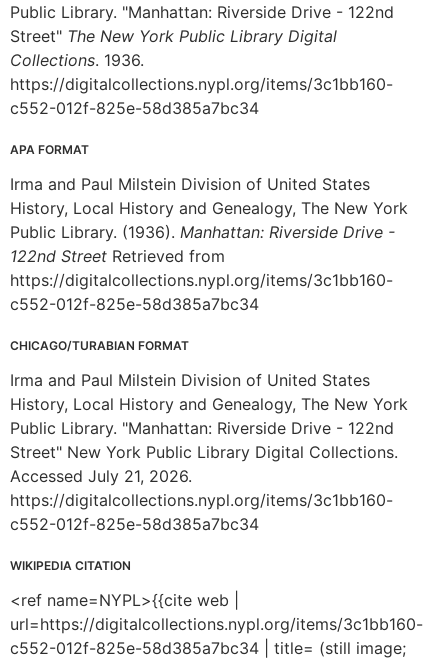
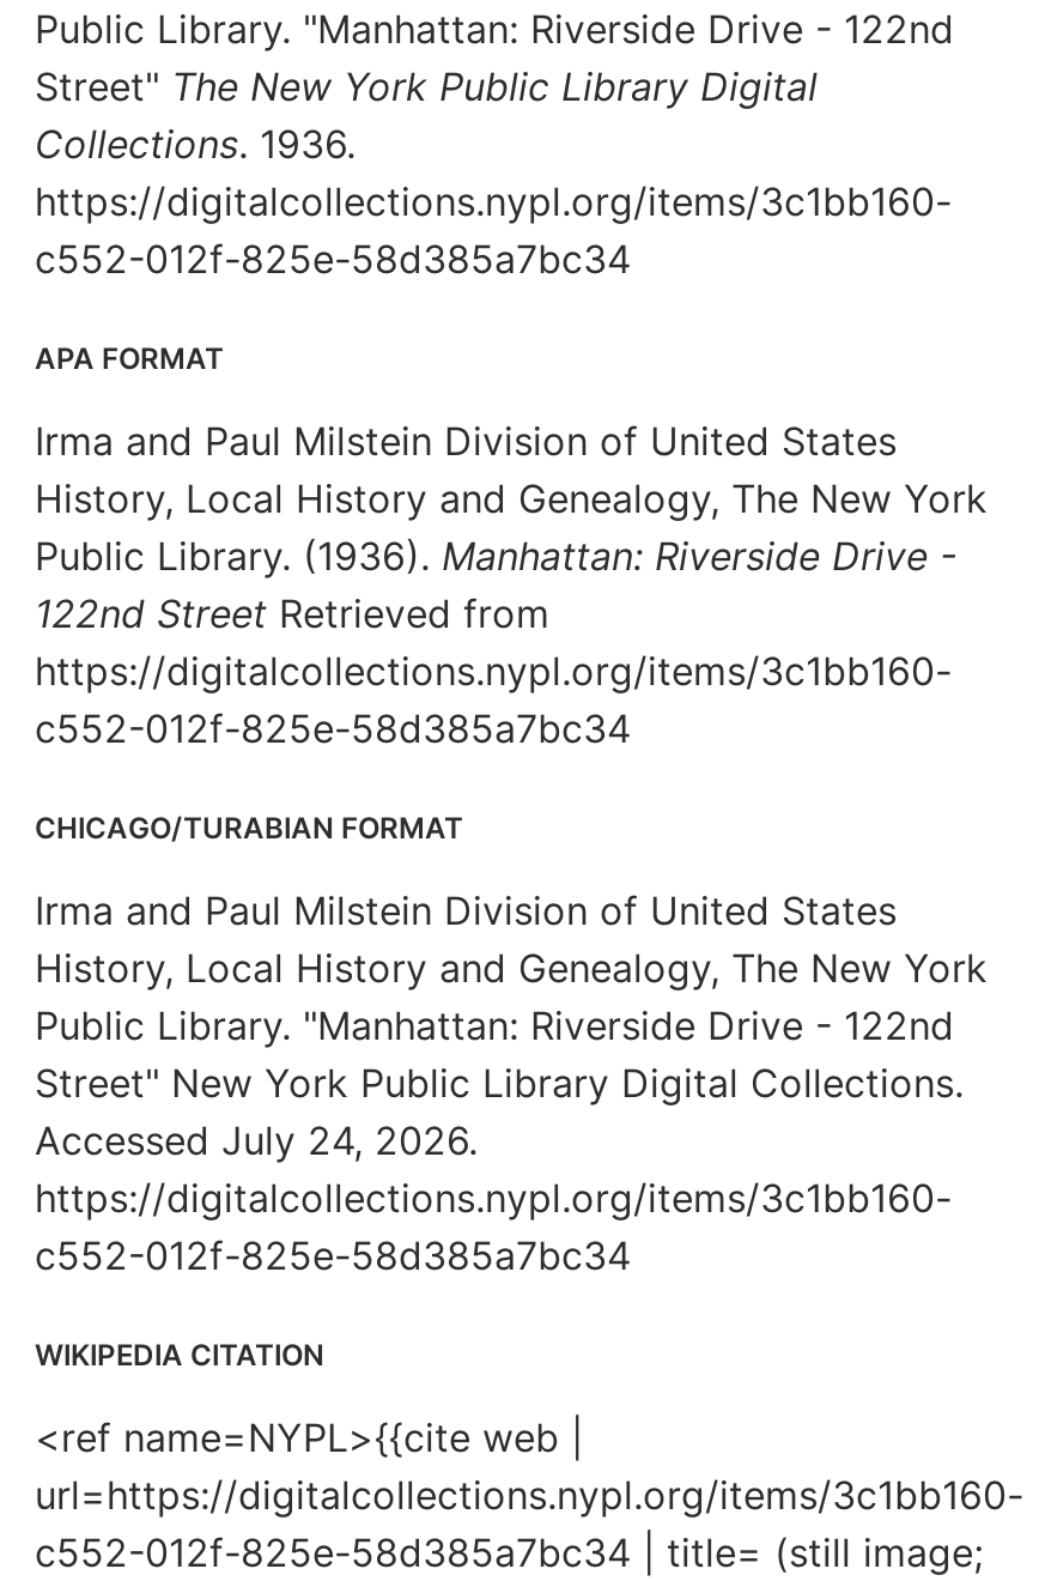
- Accessed July 21, 2026.
+ Accessed July 24, 2026.
